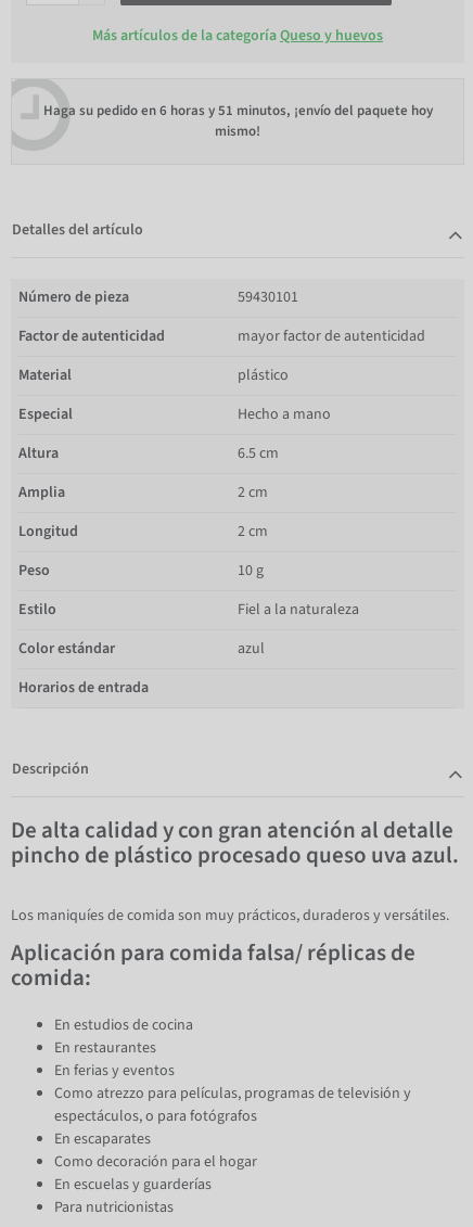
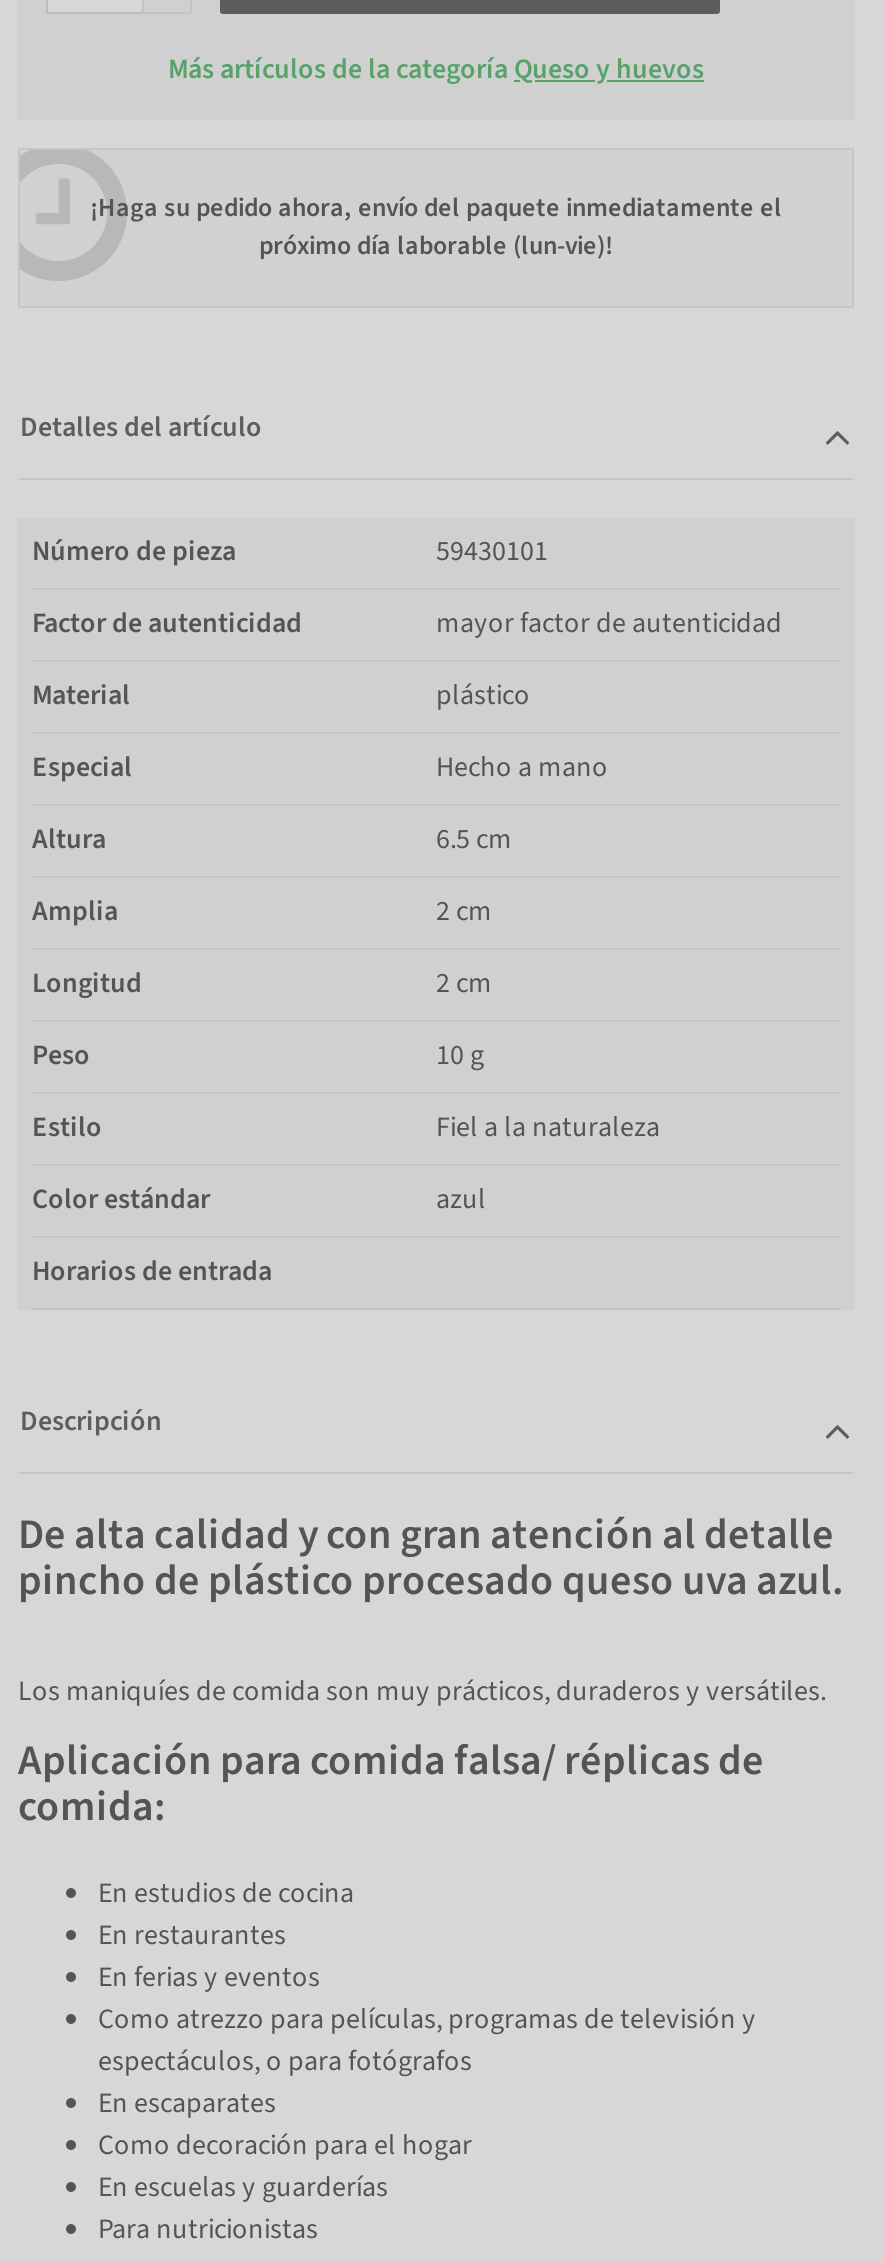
- Haga su pedido en6 horas y 51 minutos, ¡envío del paquete hoy
- mismo!
+ ¡Haga su pedido ahora, envío del paquete inmediatamente el
+ próximo día laborable (lun-vie)!
